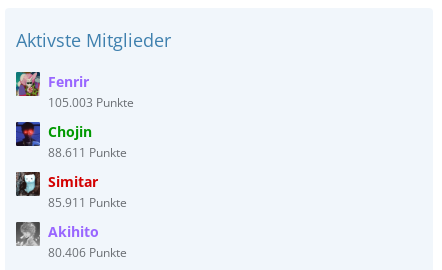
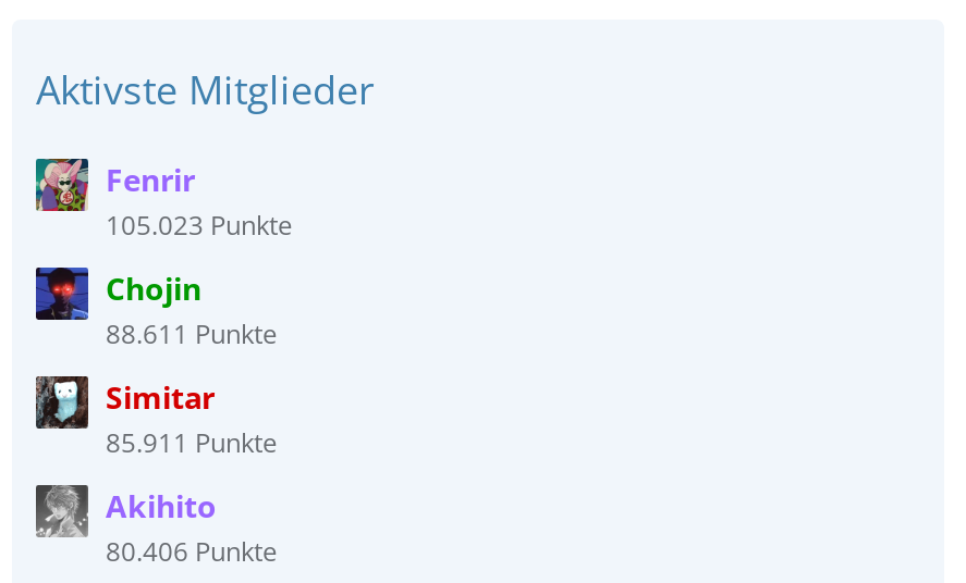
- 105.003 Punkte
+ 105.023 Punkte
